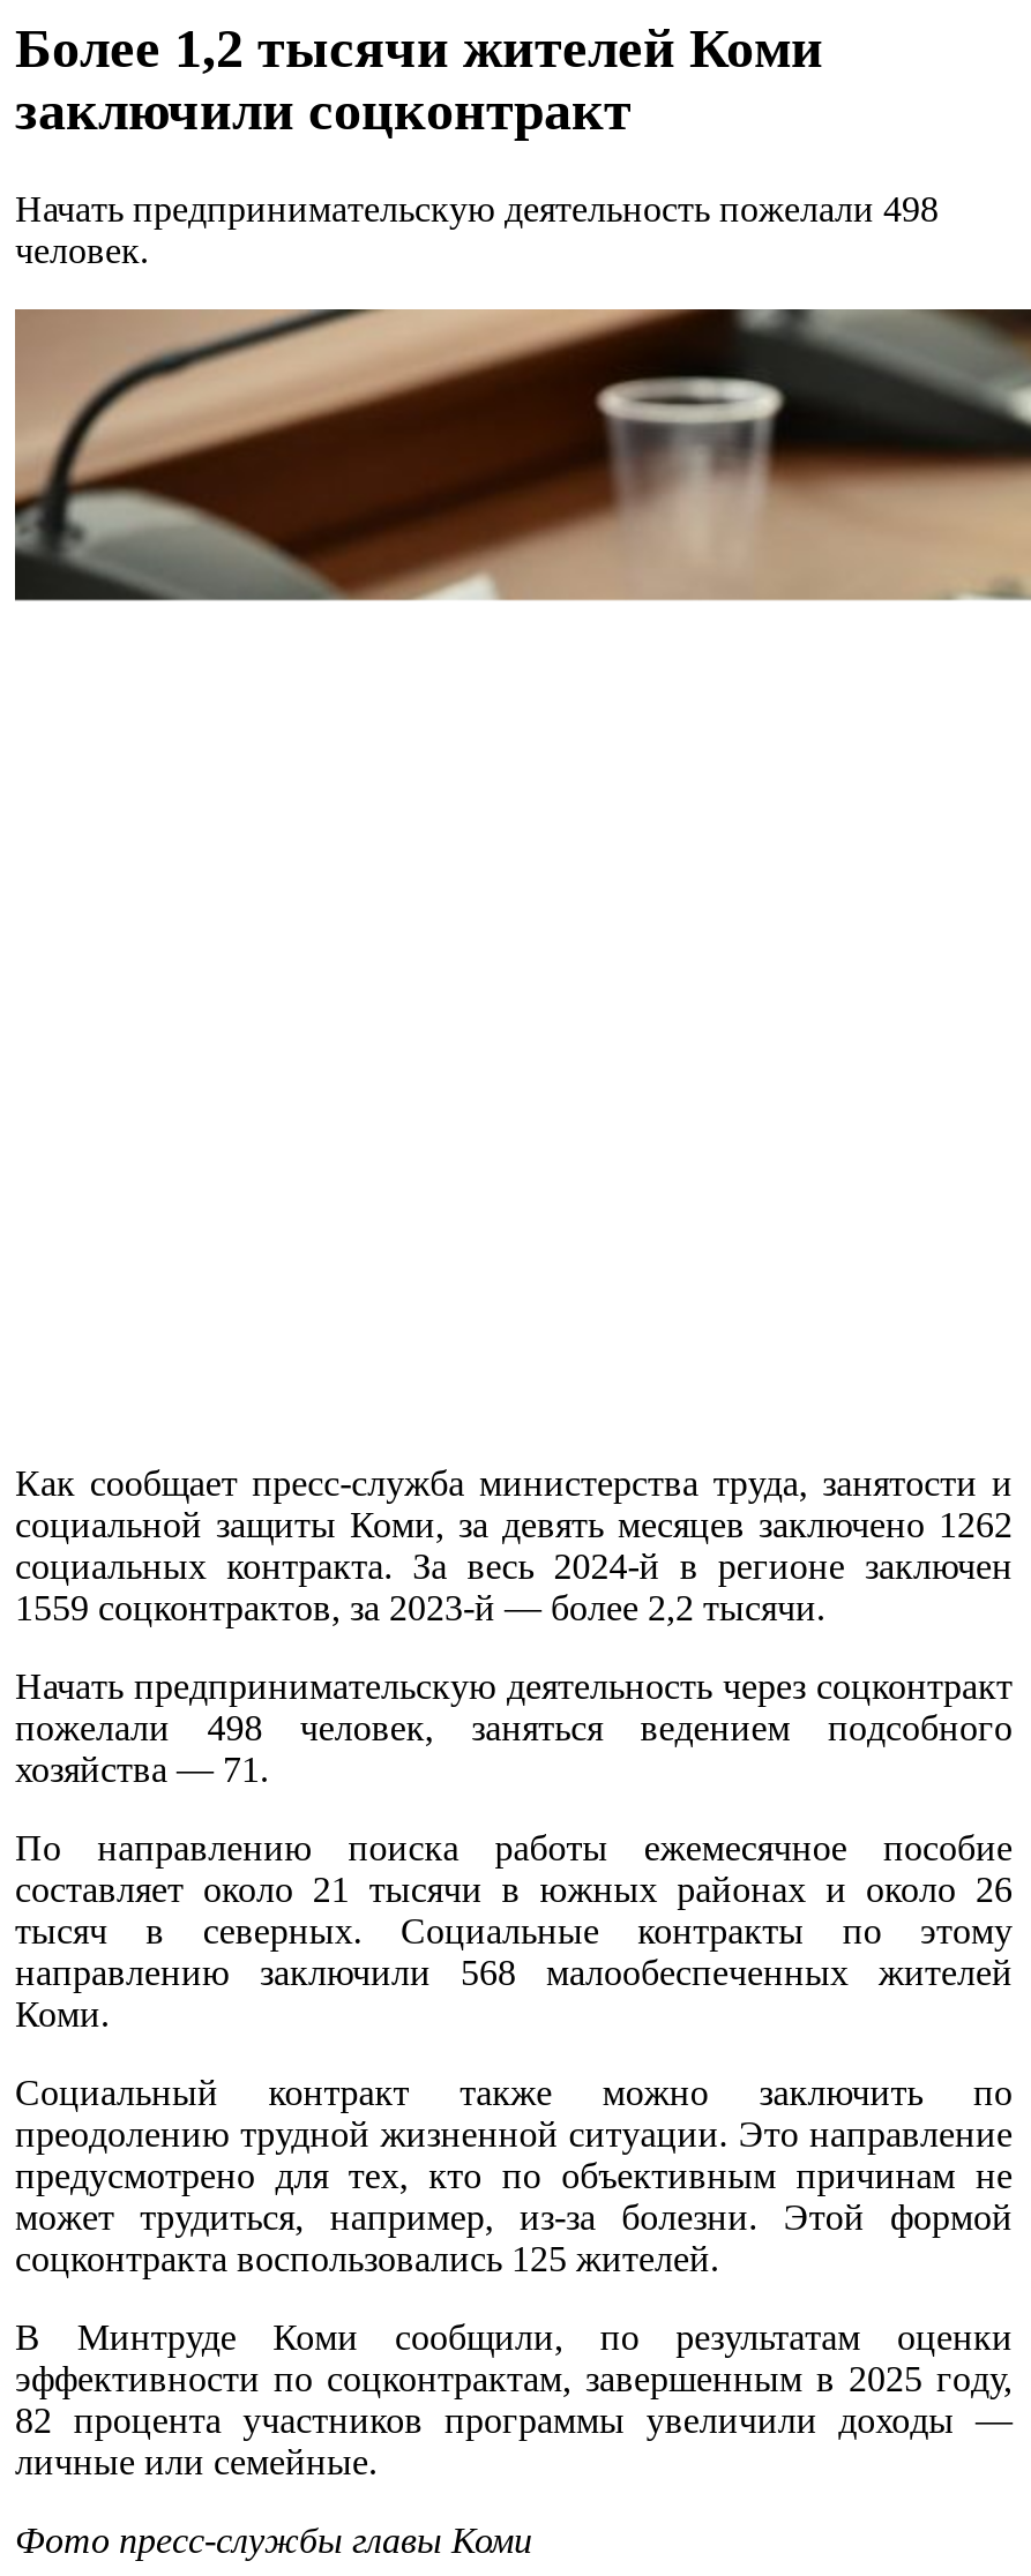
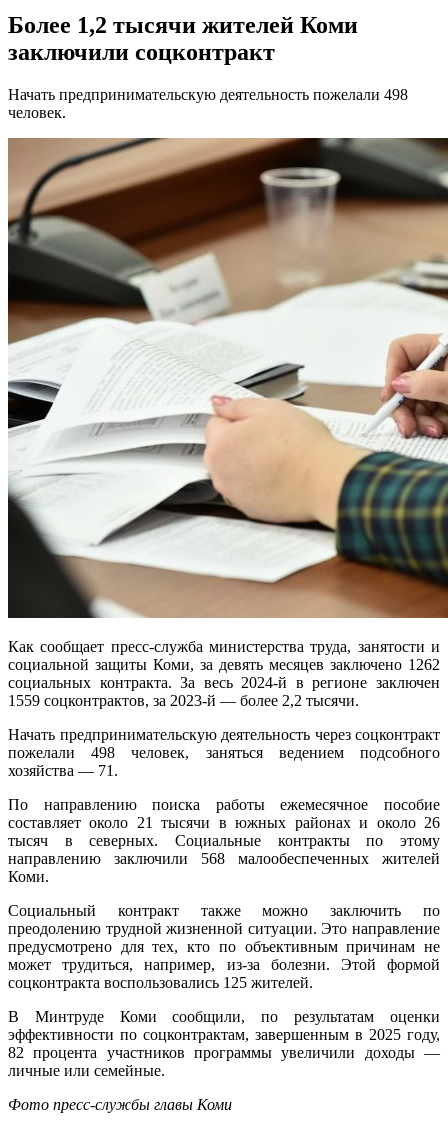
+ [image]
